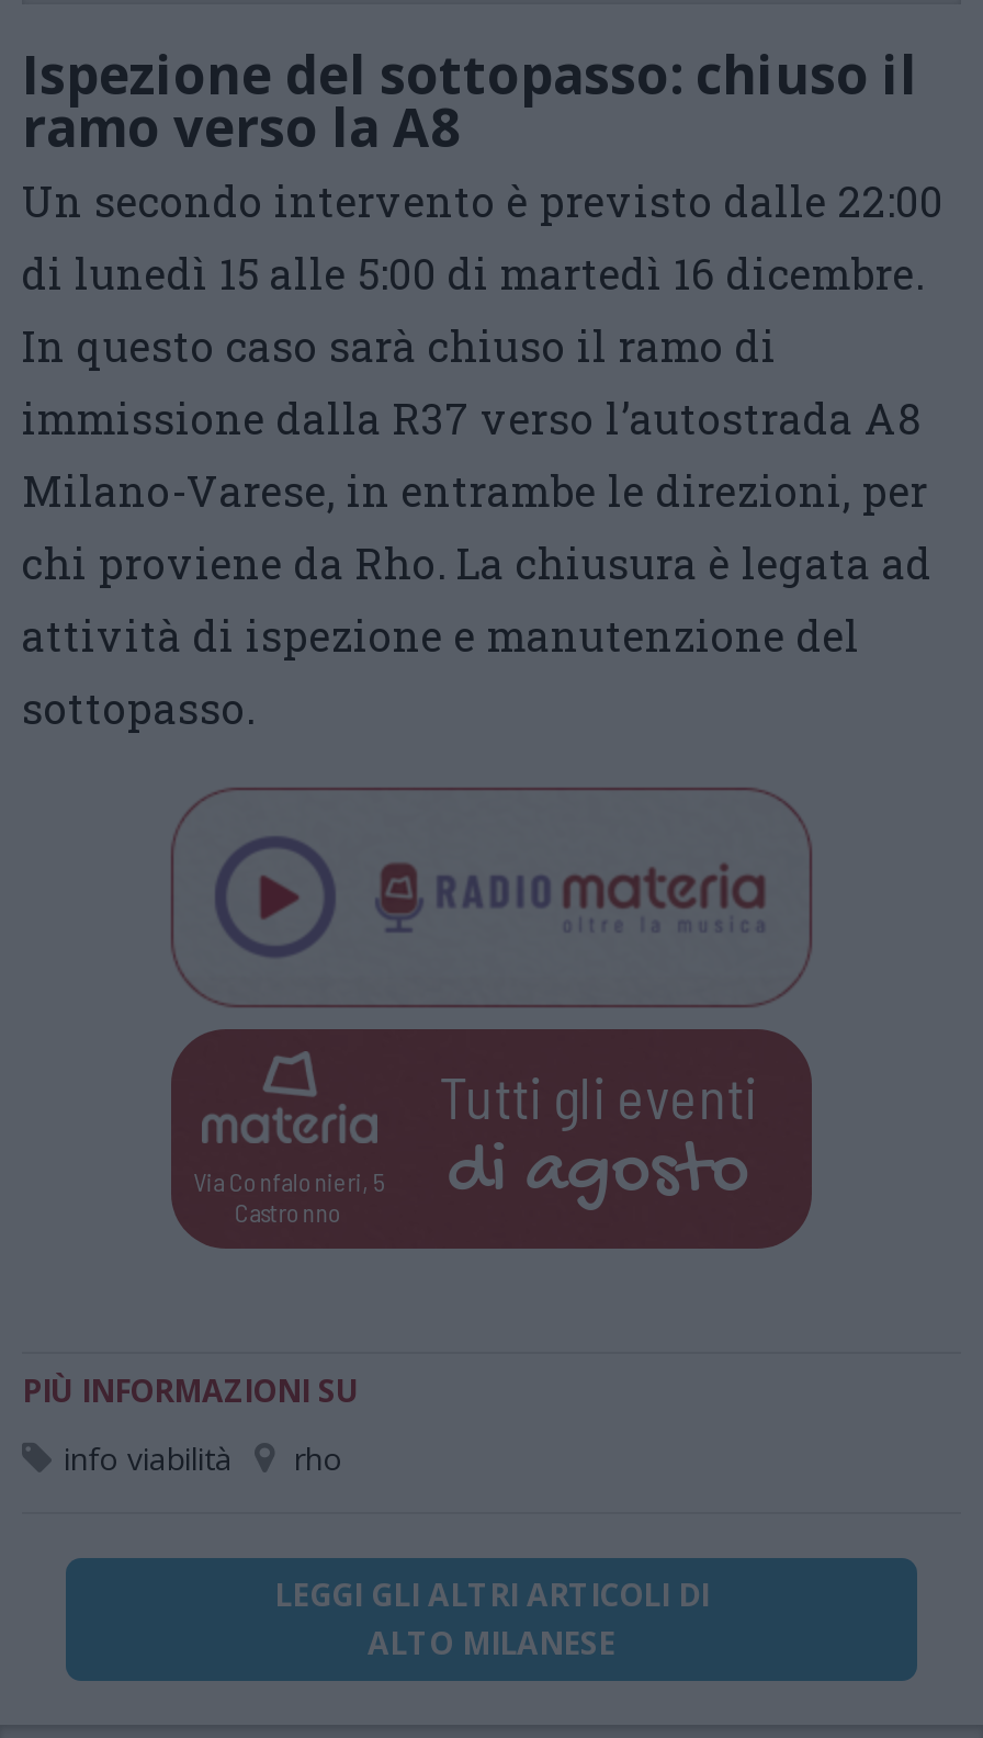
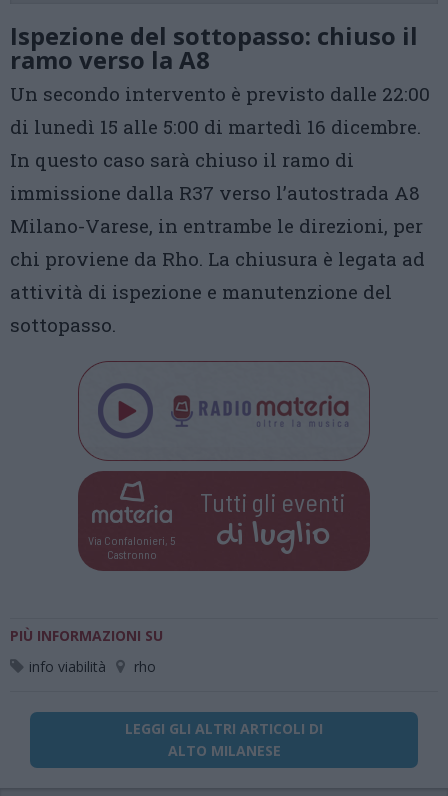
- di agosto
+ di luglio
